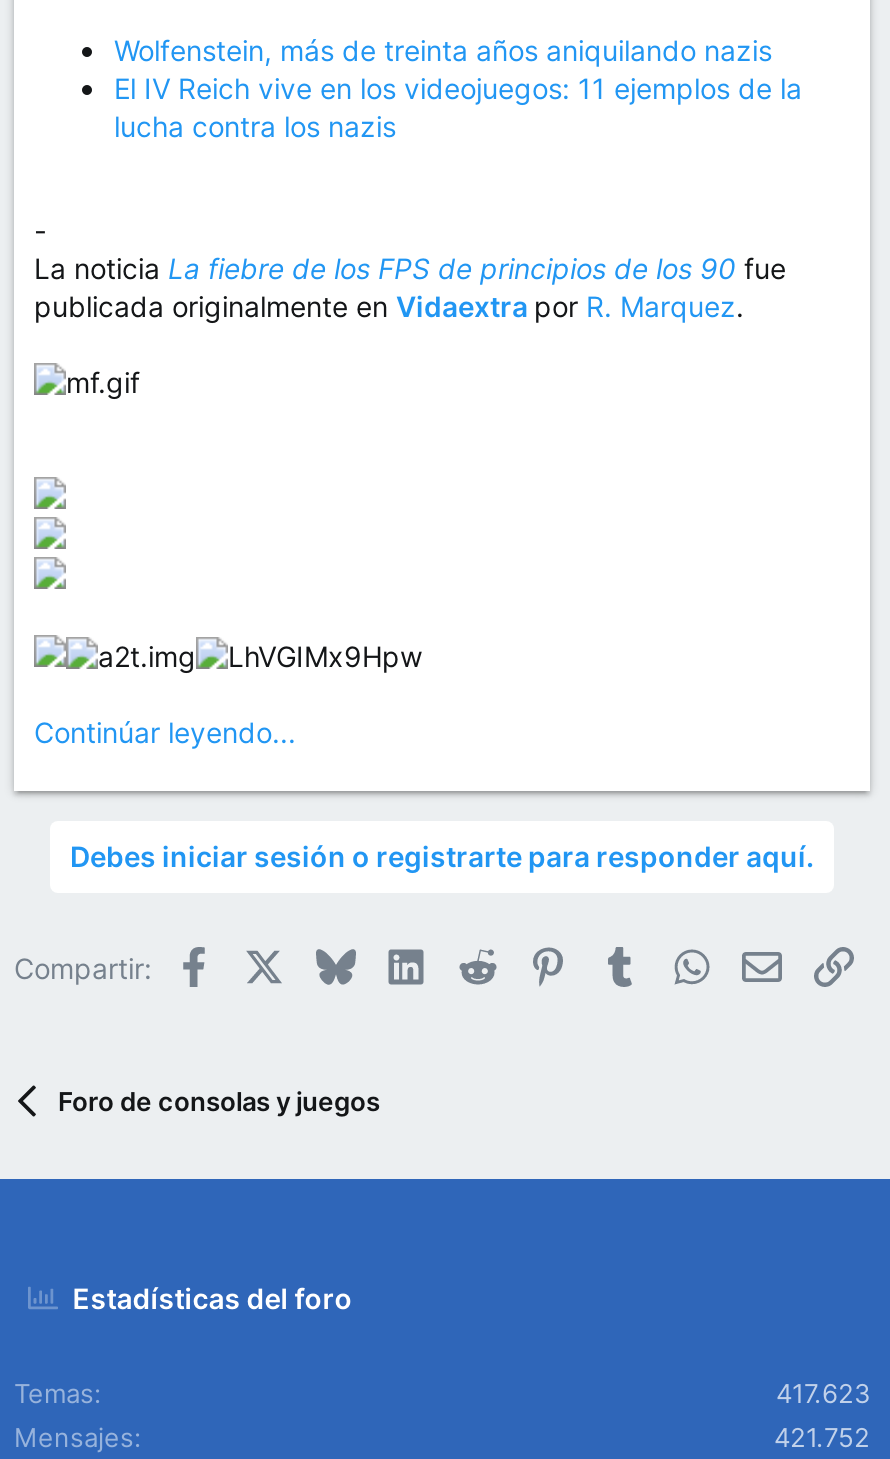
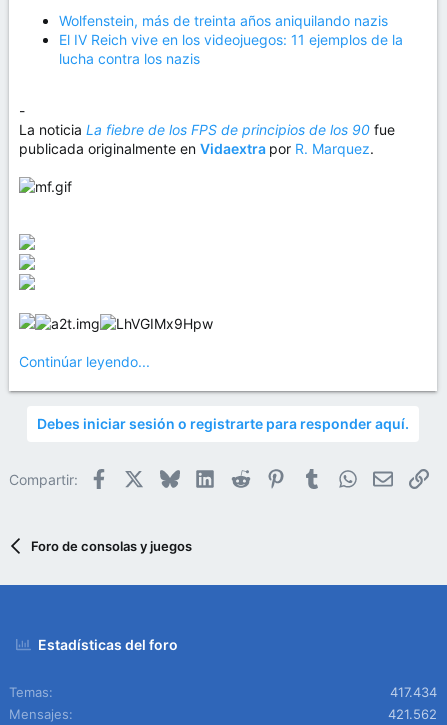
- 417.623
+ 417.434

- 421.752
+ 421.562
